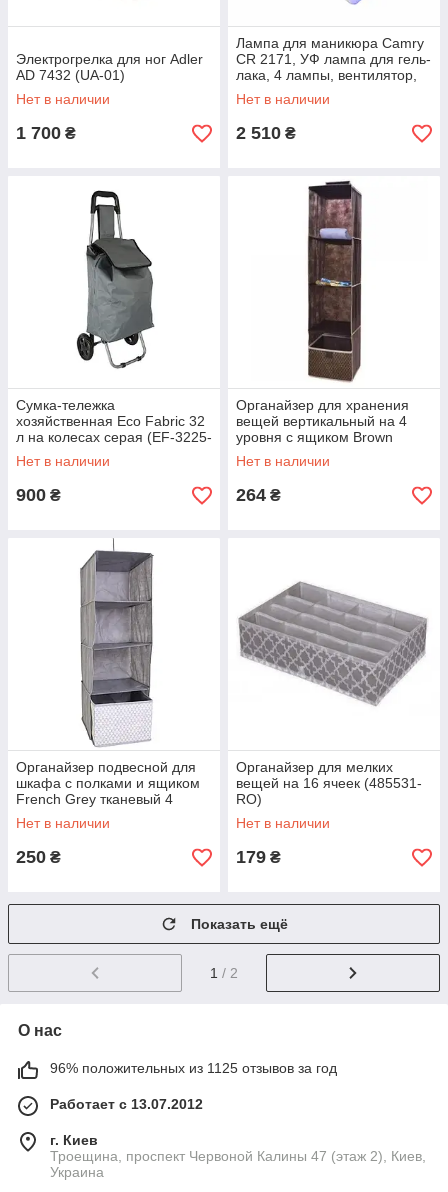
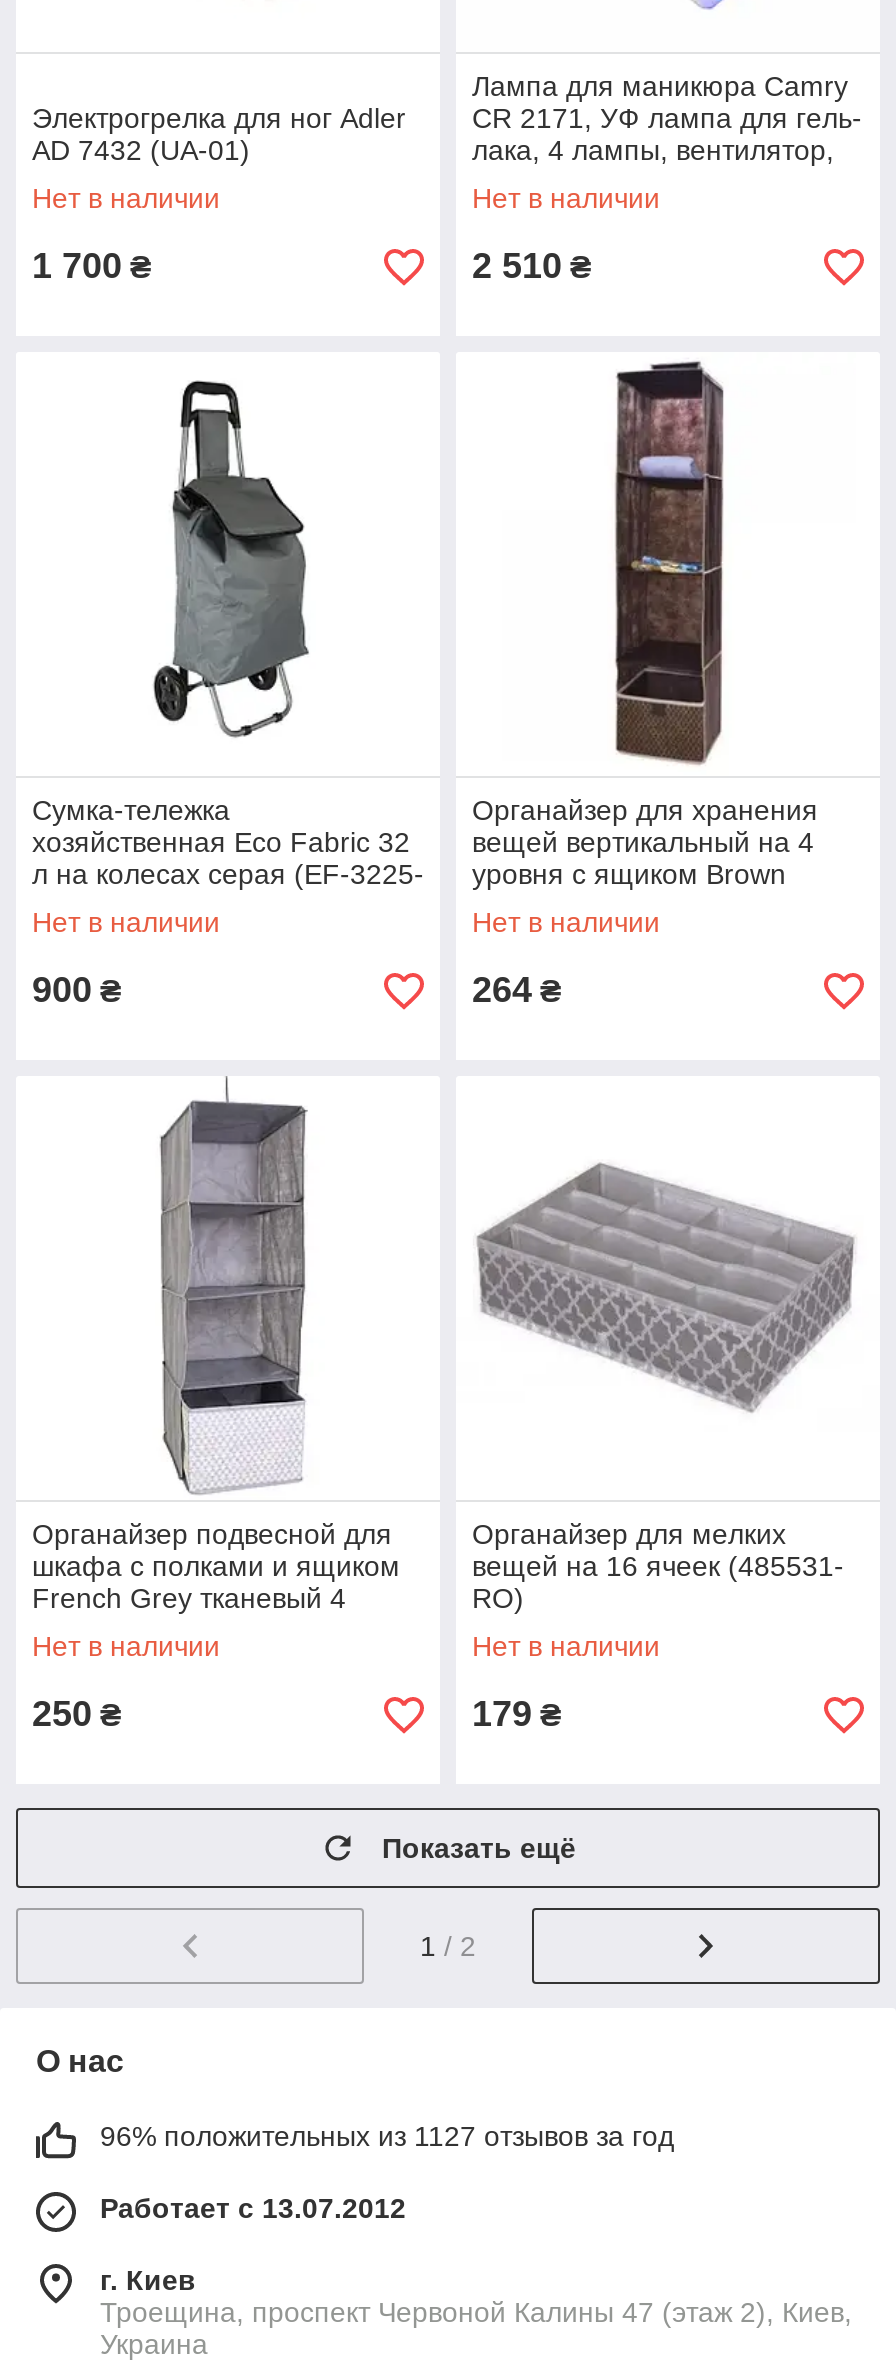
- 96% положительных из 1125 отзывов за год
+ 96% положительных из 1127 отзывов за год
